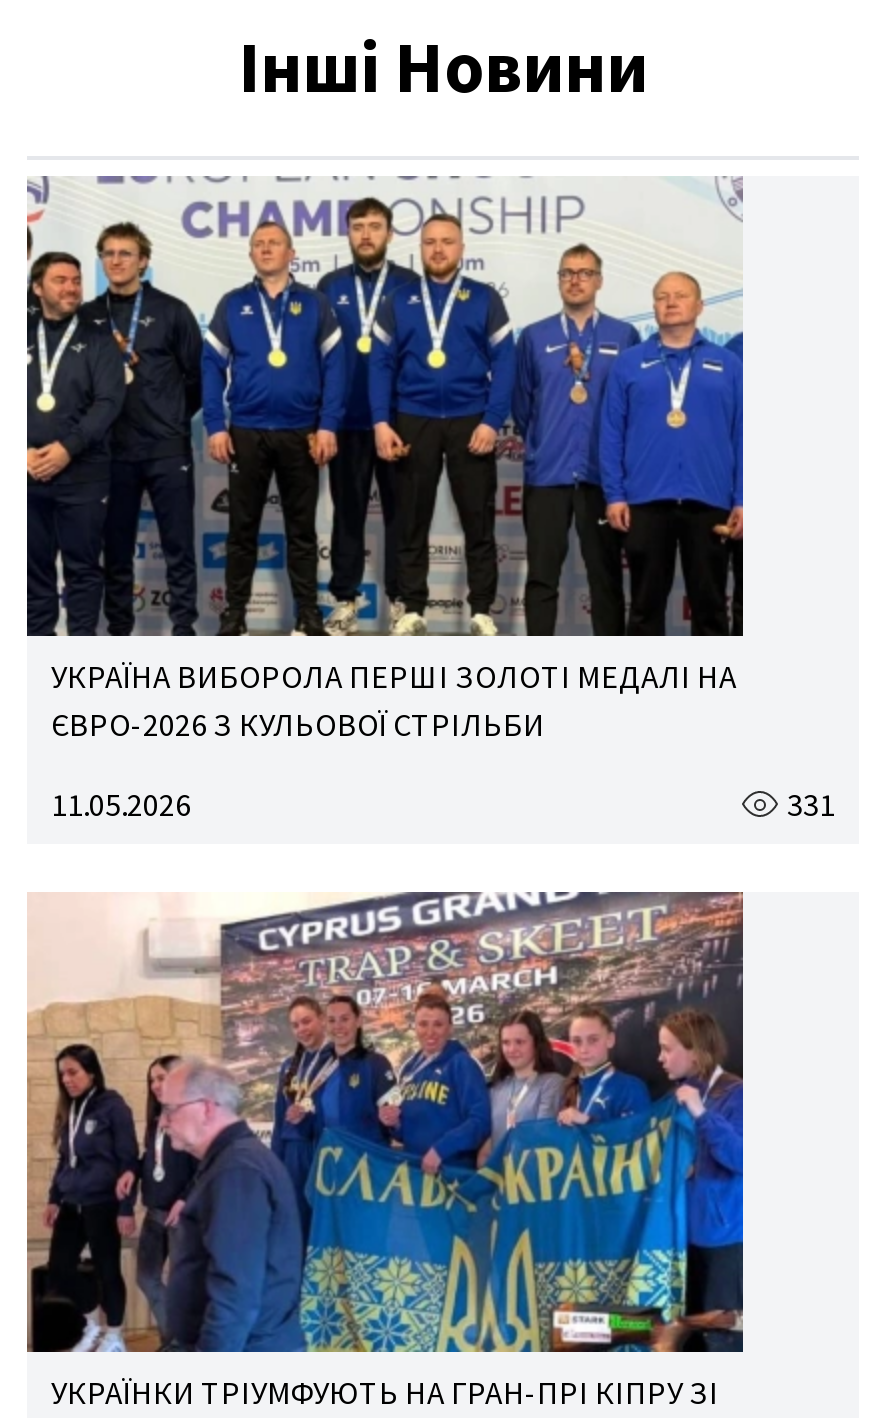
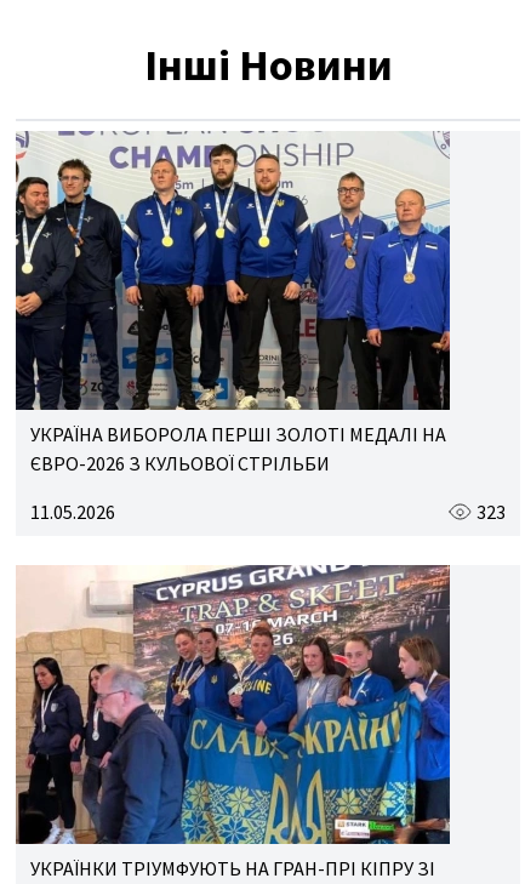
- 331
+ 323
